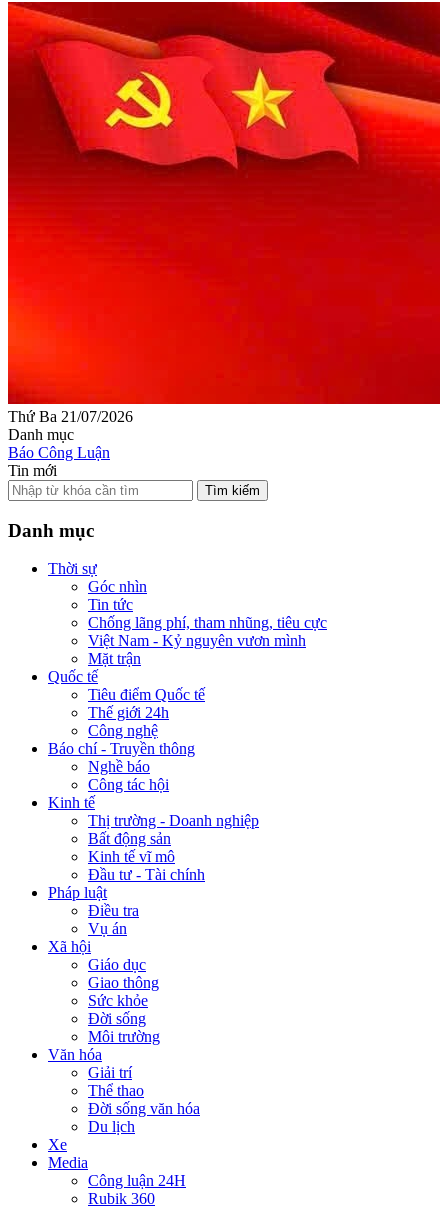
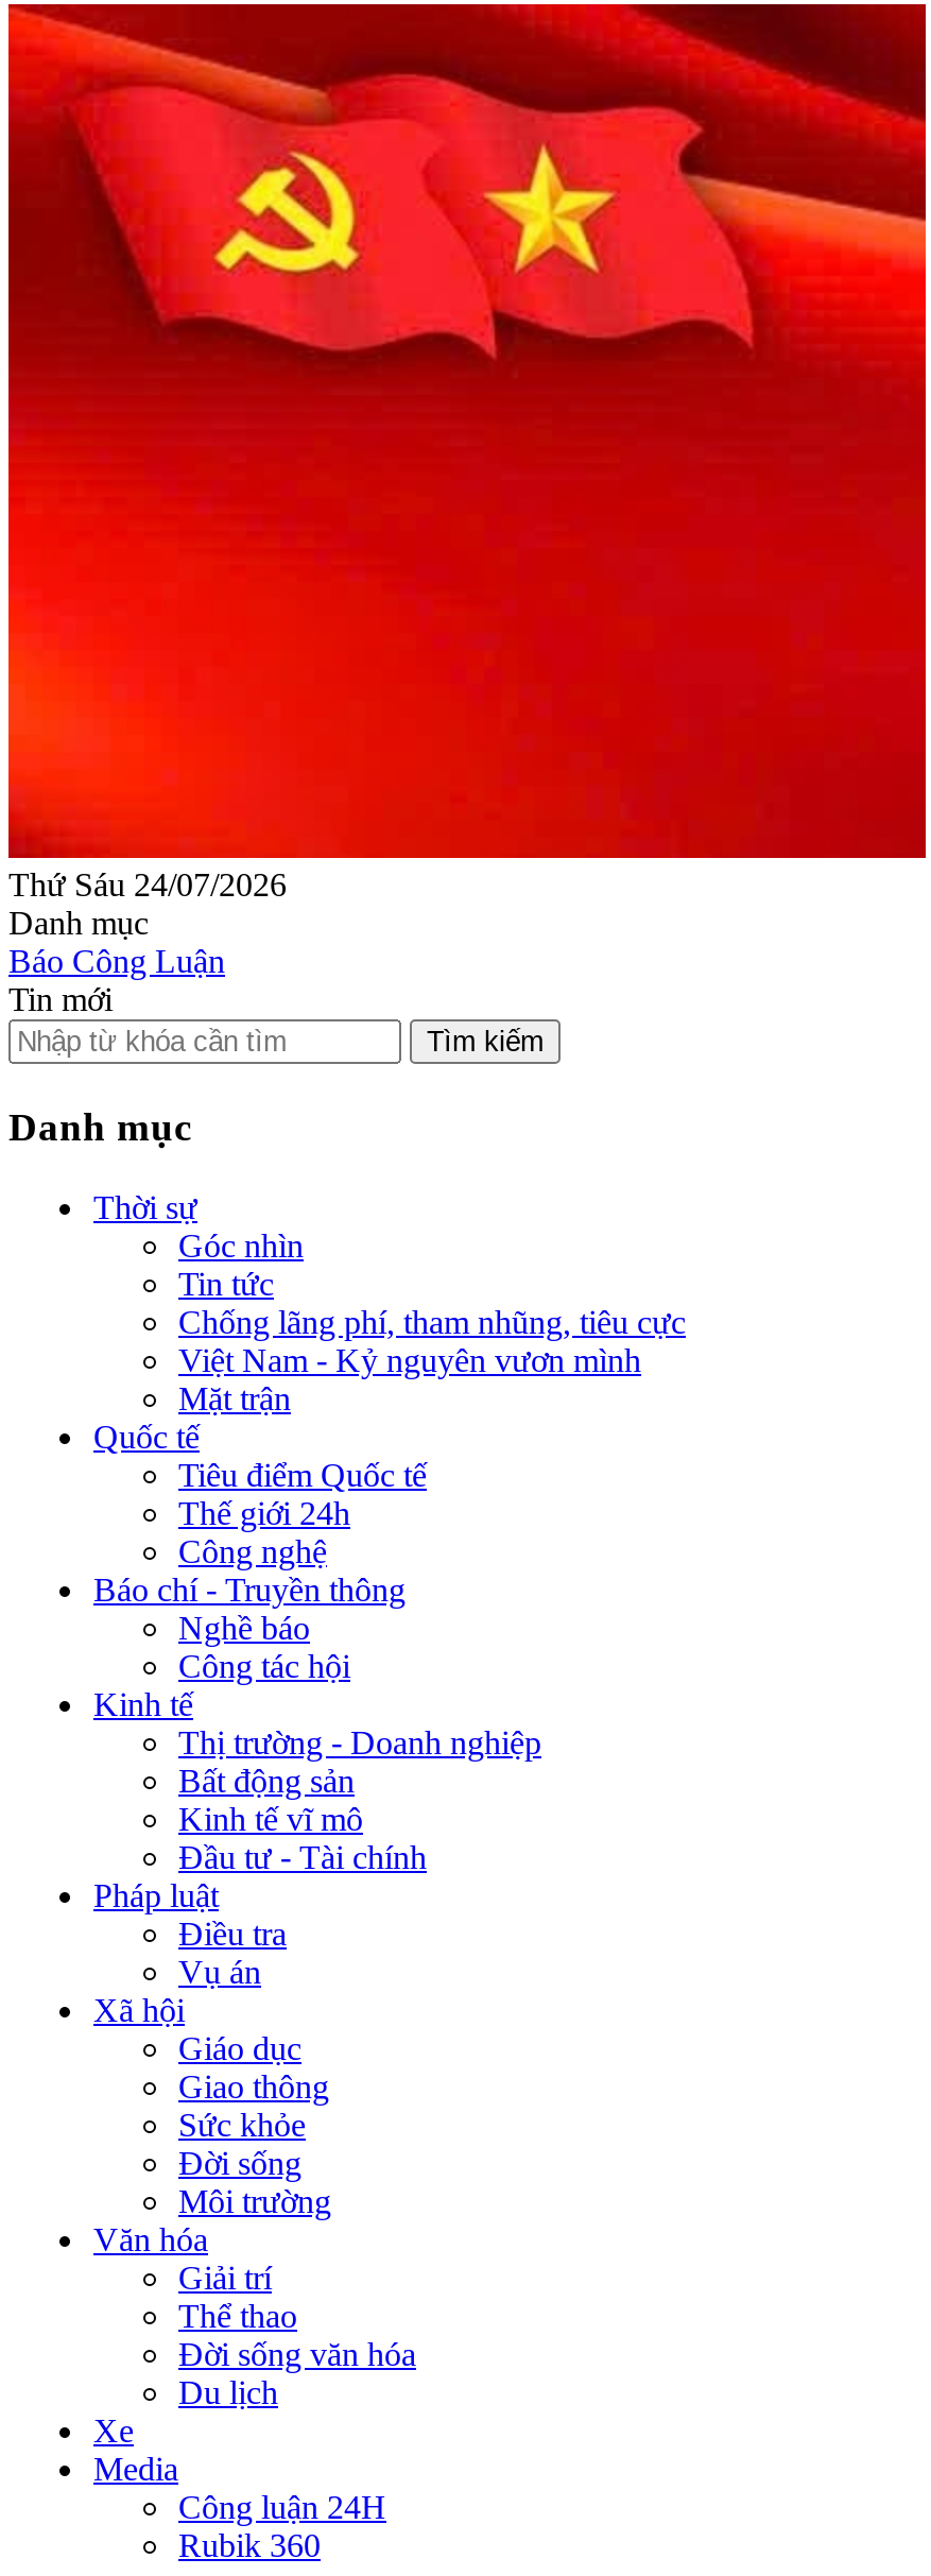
- Thứ Ba 21/07/2026
+ Thứ Sáu 24/07/2026
